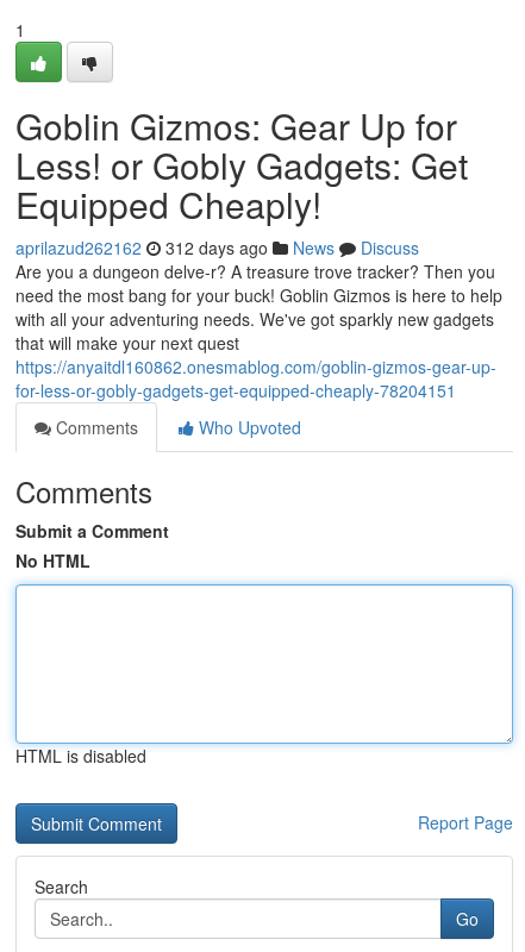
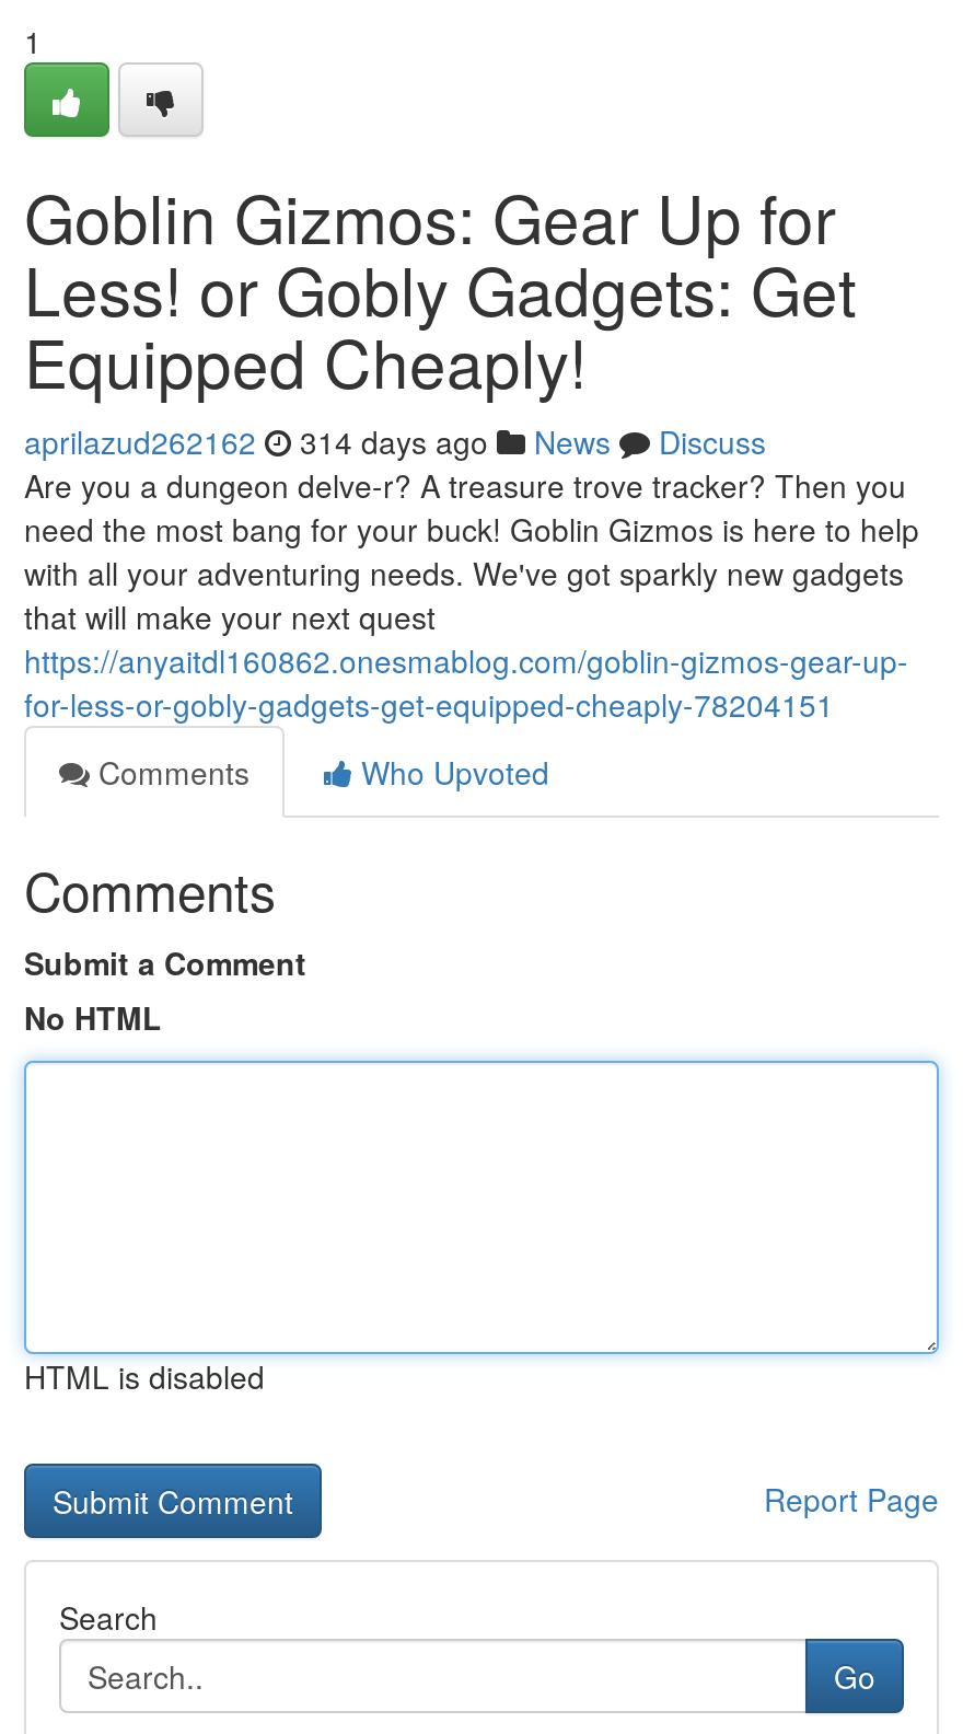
- aprilazud262162 312 days ago News Discuss
+ aprilazud262162 314 days ago News Discuss
